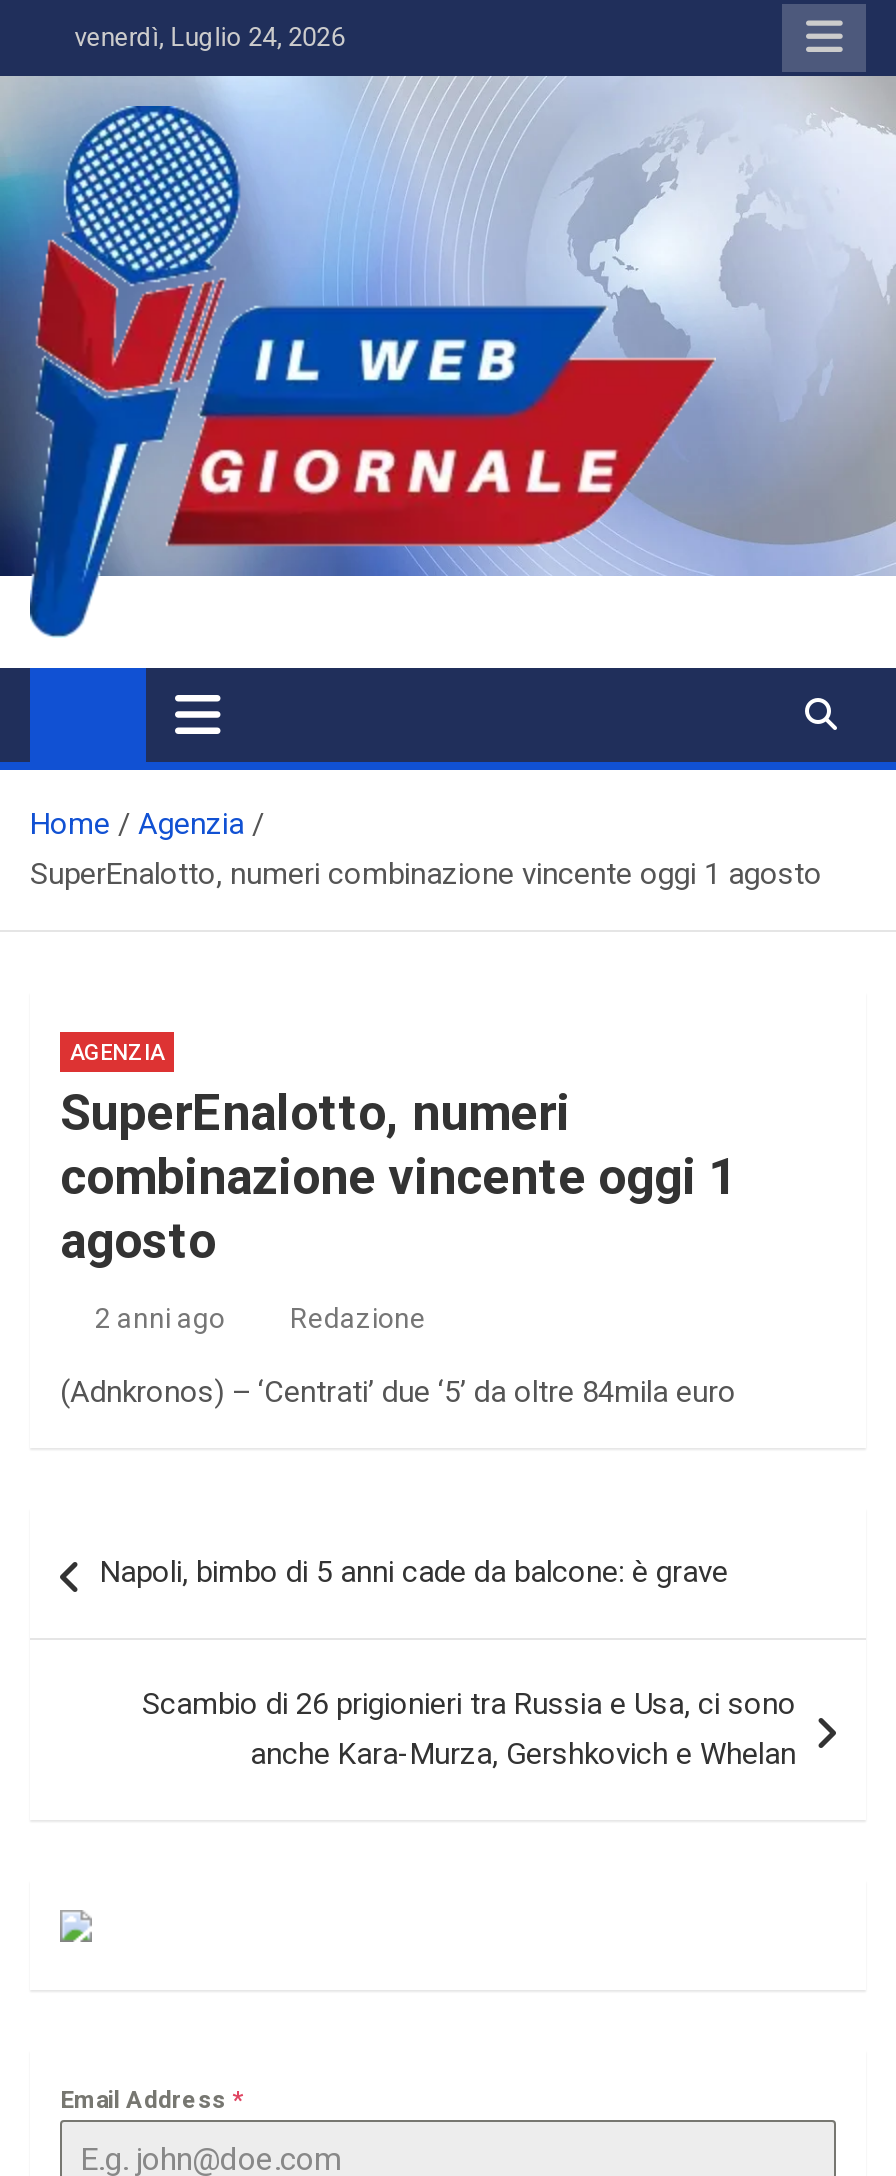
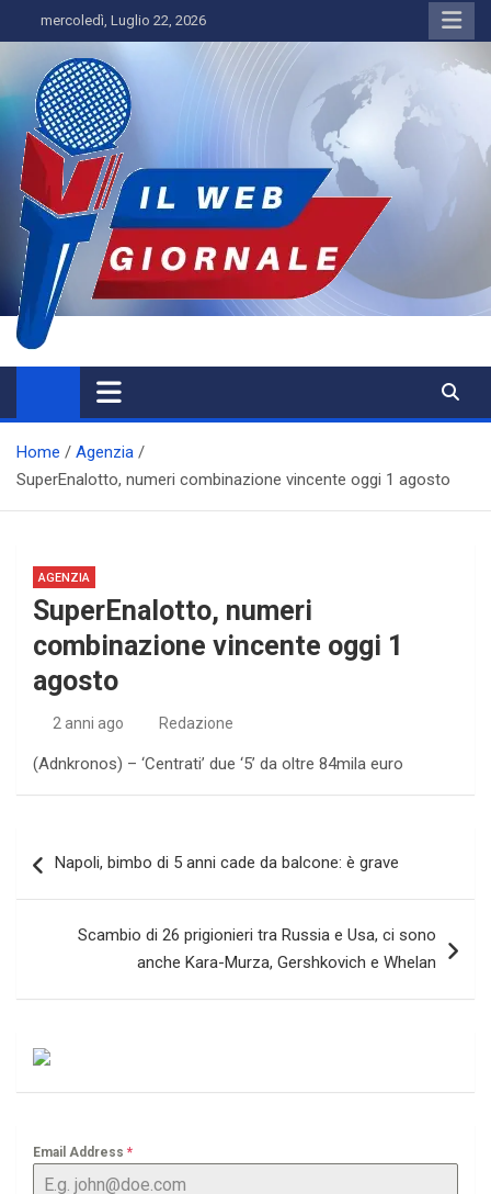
- venerdì, Luglio 24, 2026
+ mercoledì, Luglio 22, 2026
